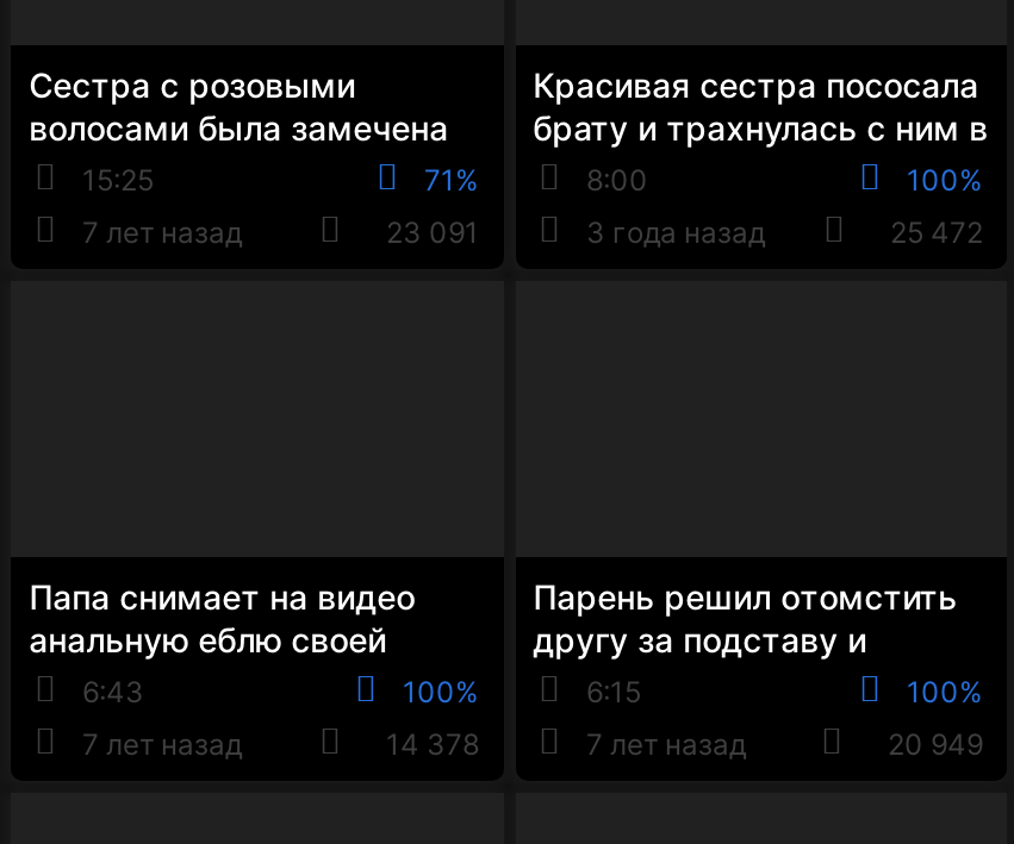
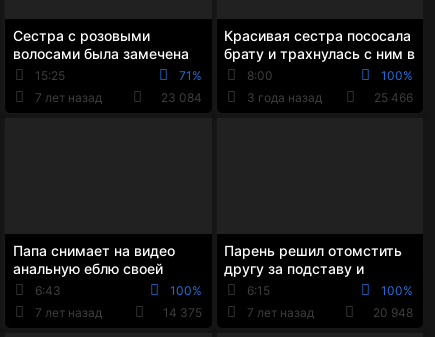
- 23 091
+ 23 084

- 25 472
+ 25 466

- 14 378
+ 14 375

- 20 949
+ 20 948
